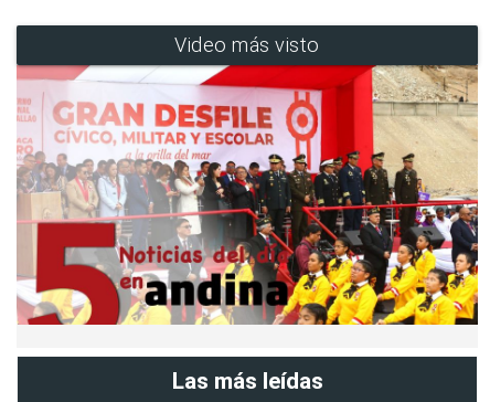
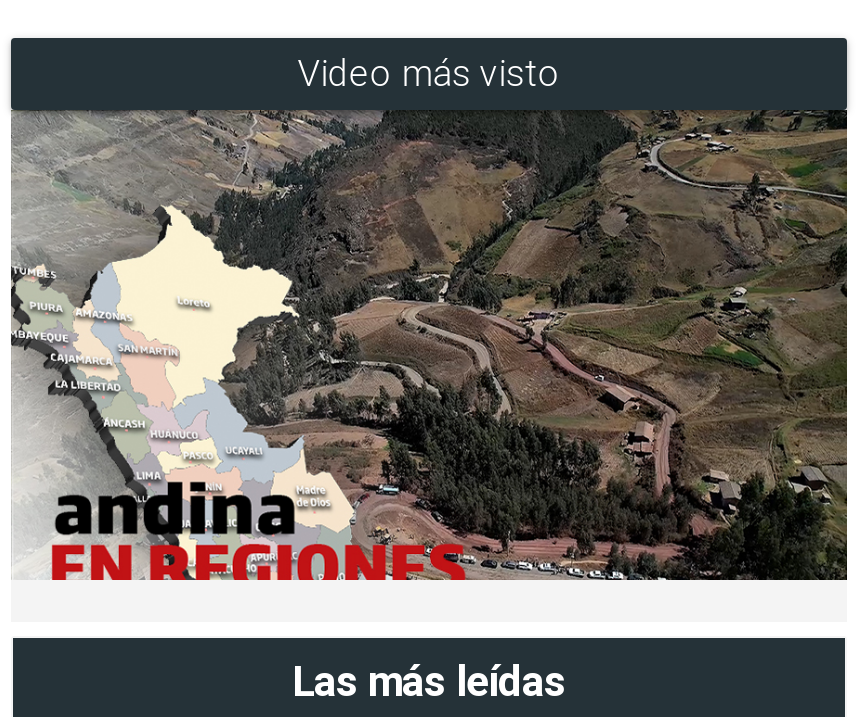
- [image]
+ [image]
